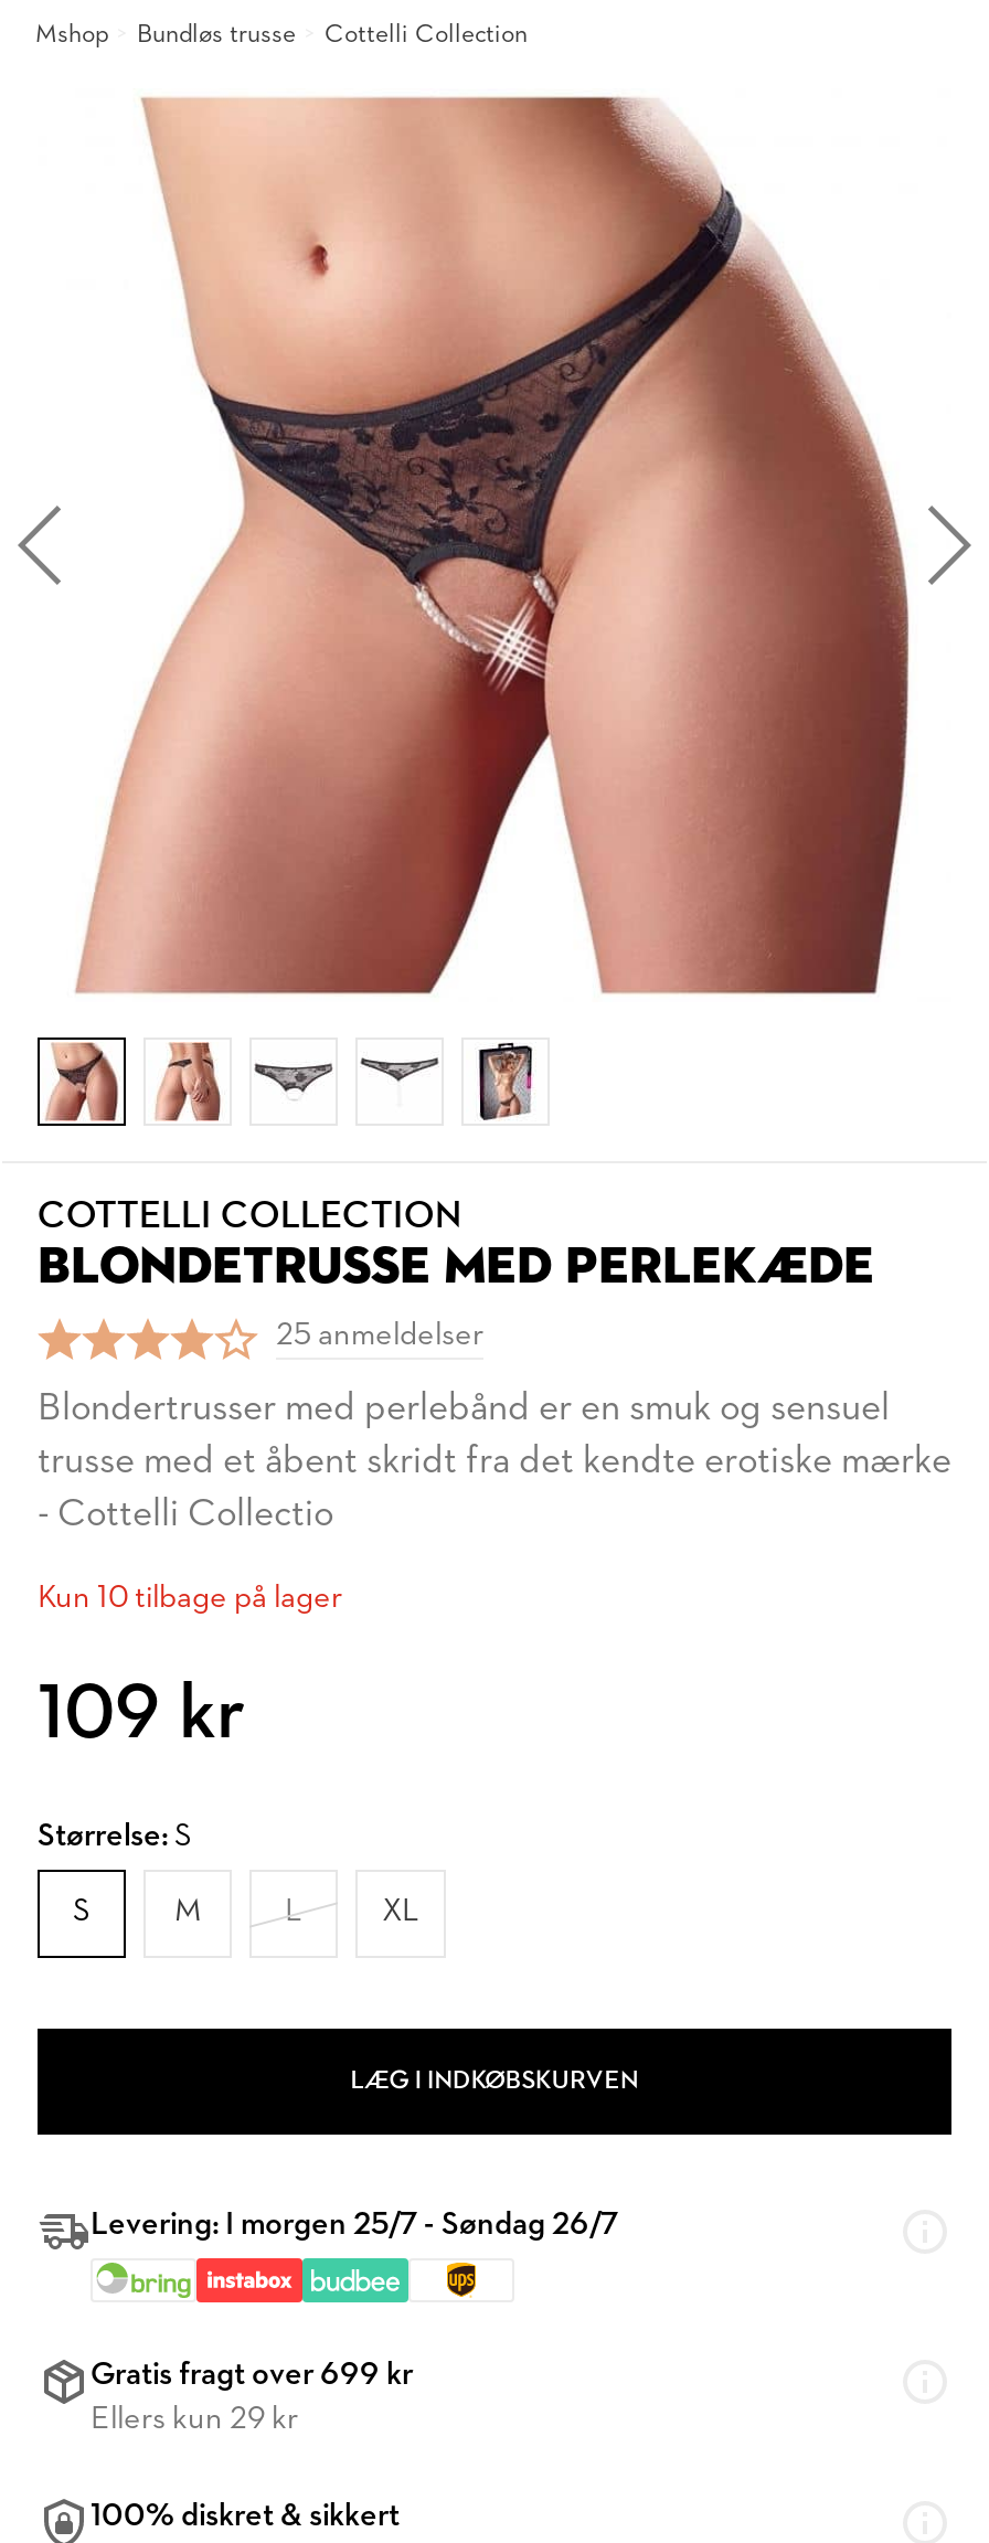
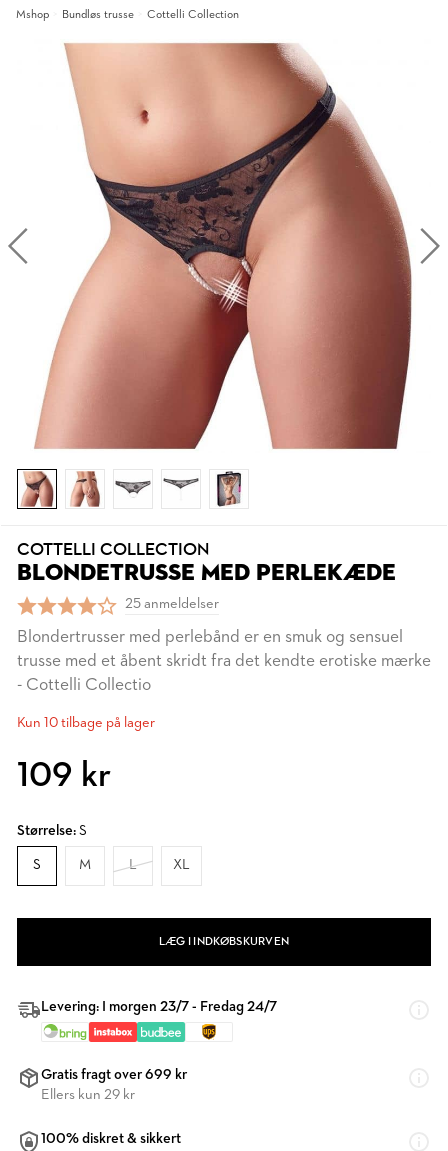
- Levering: I morgen 25/7 - Søndag 26/7
+ Levering: I morgen 23/7 - Fredag 24/7
